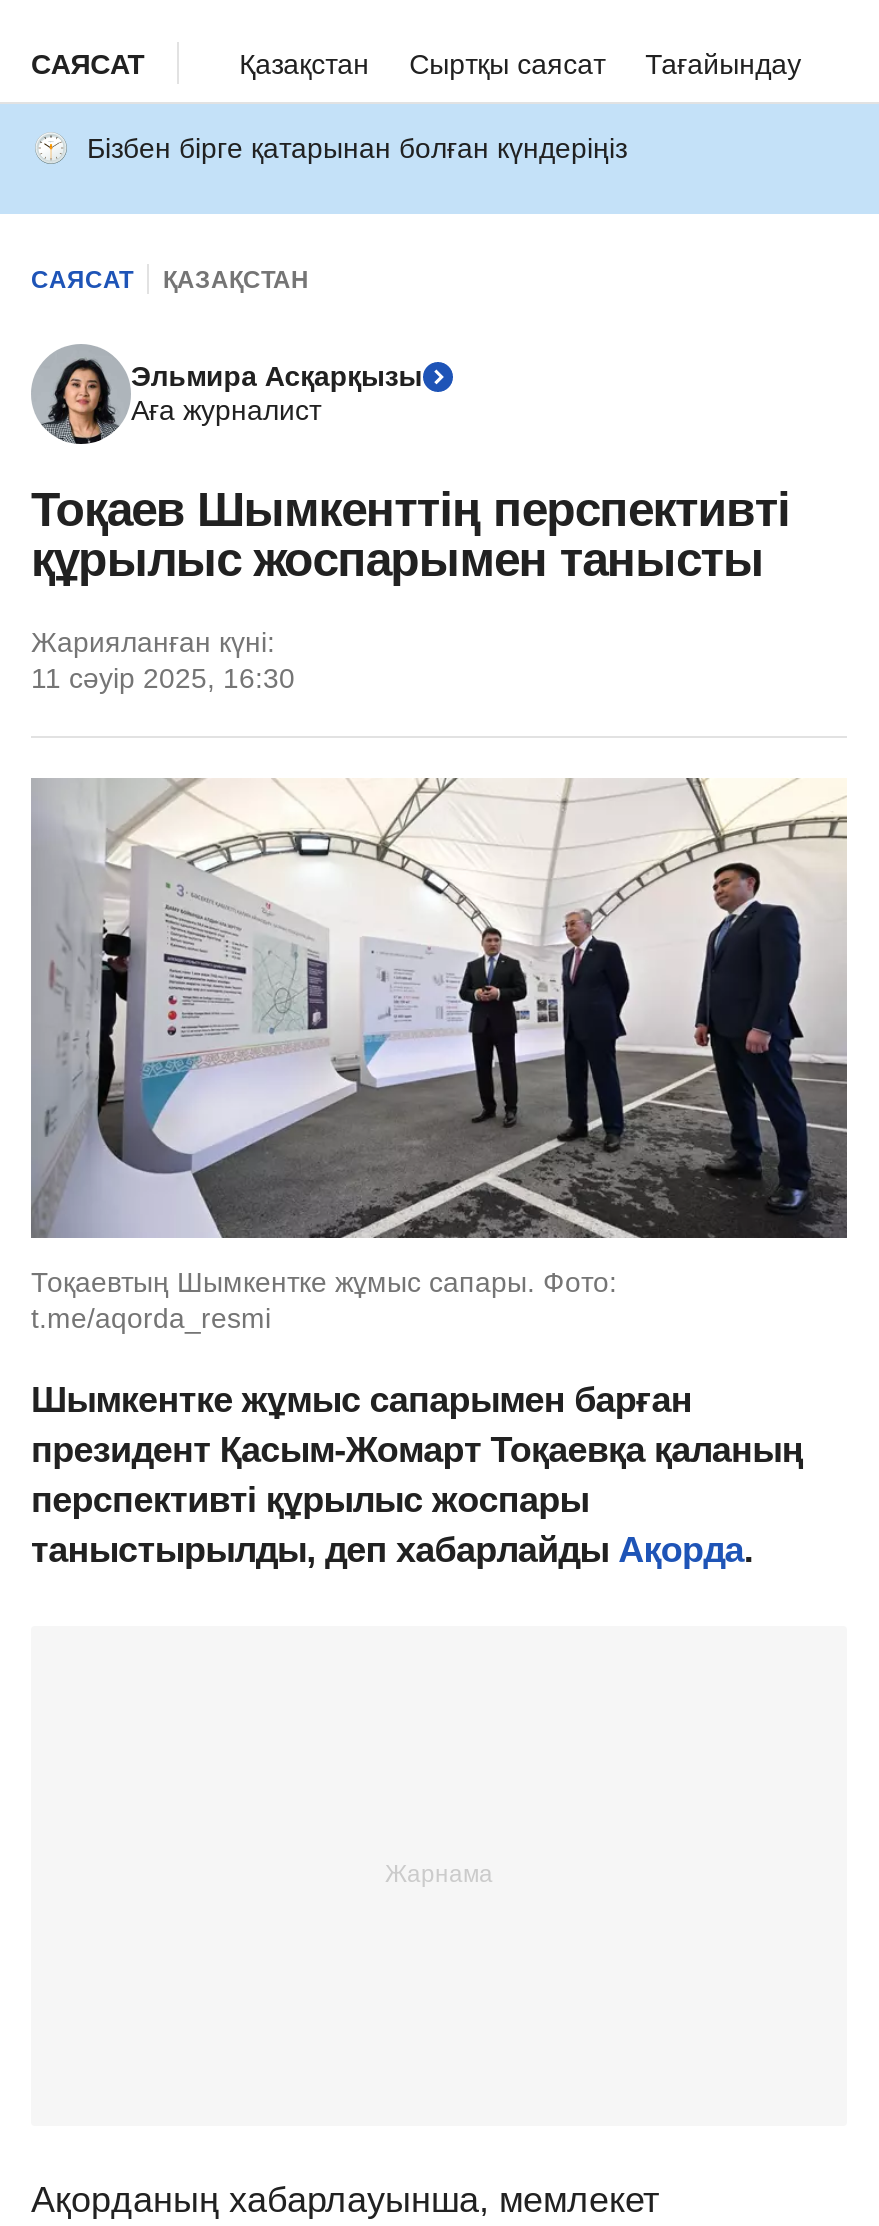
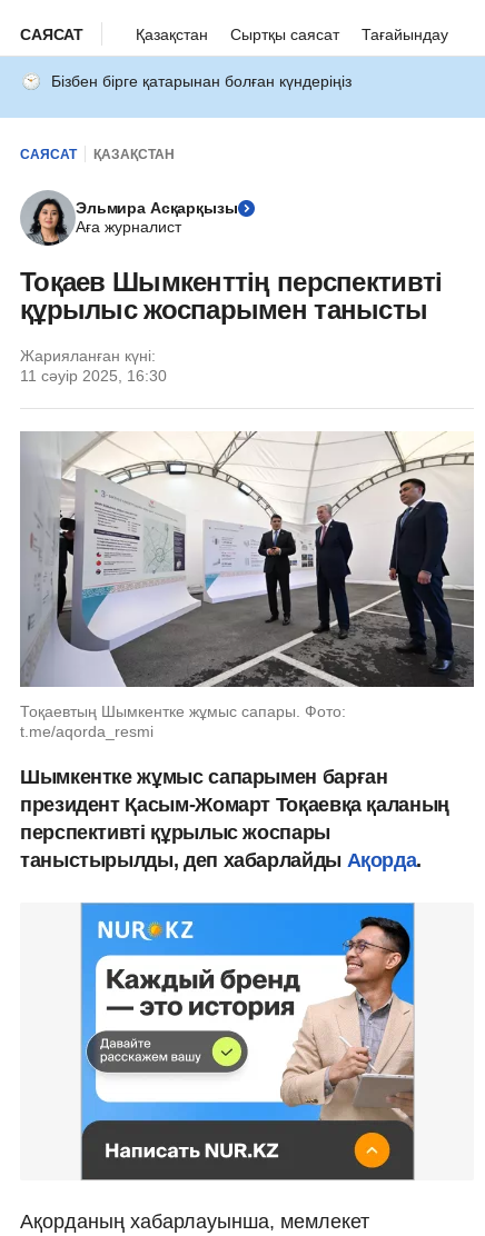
+ [image]
